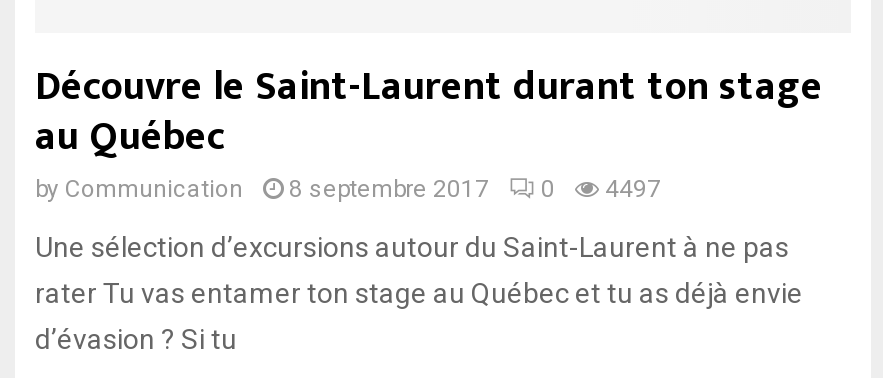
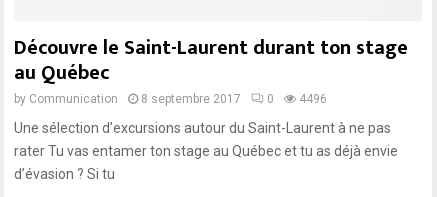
- by Communication 8 septembre 2017 0 4497
+ by Communication 8 septembre 2017 0 4496
